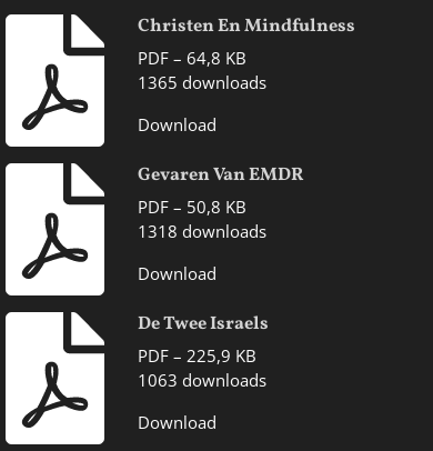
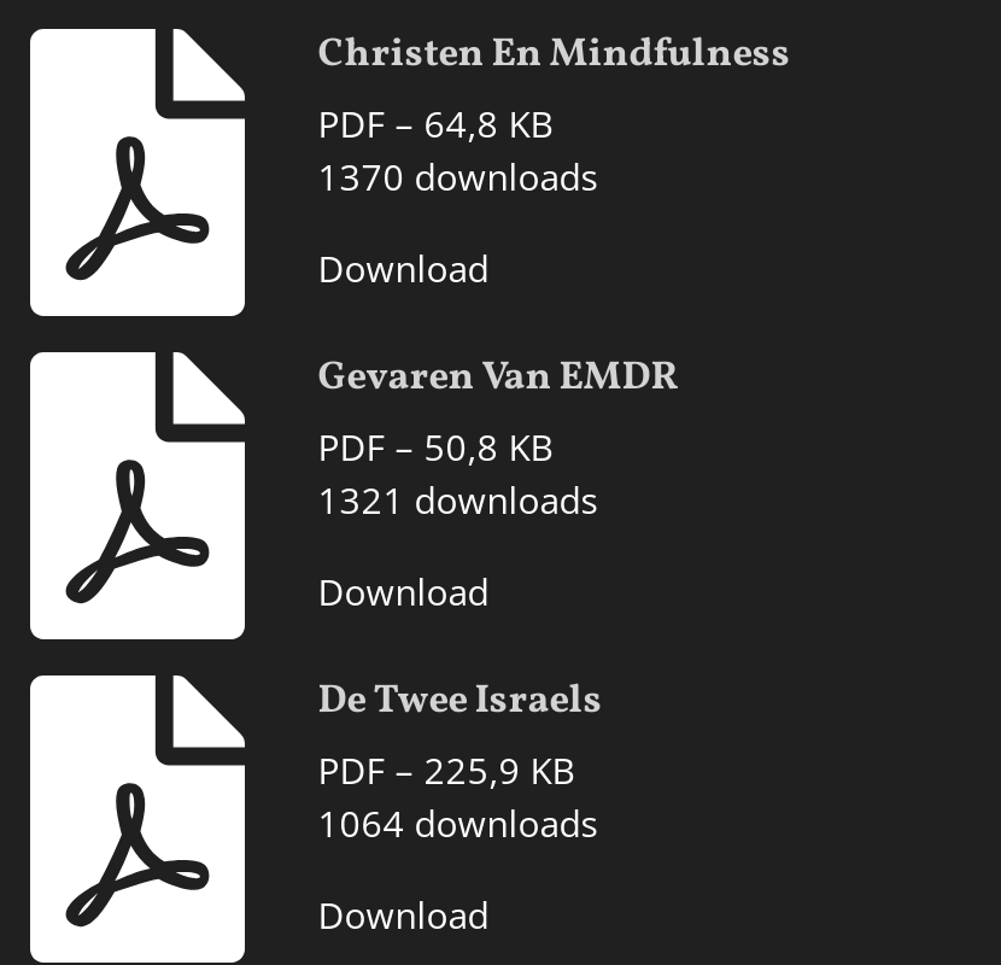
- 1365 downloads
+ 1370 downloads

- 1318 downloads
+ 1321 downloads

- 1063 downloads
+ 1064 downloads
